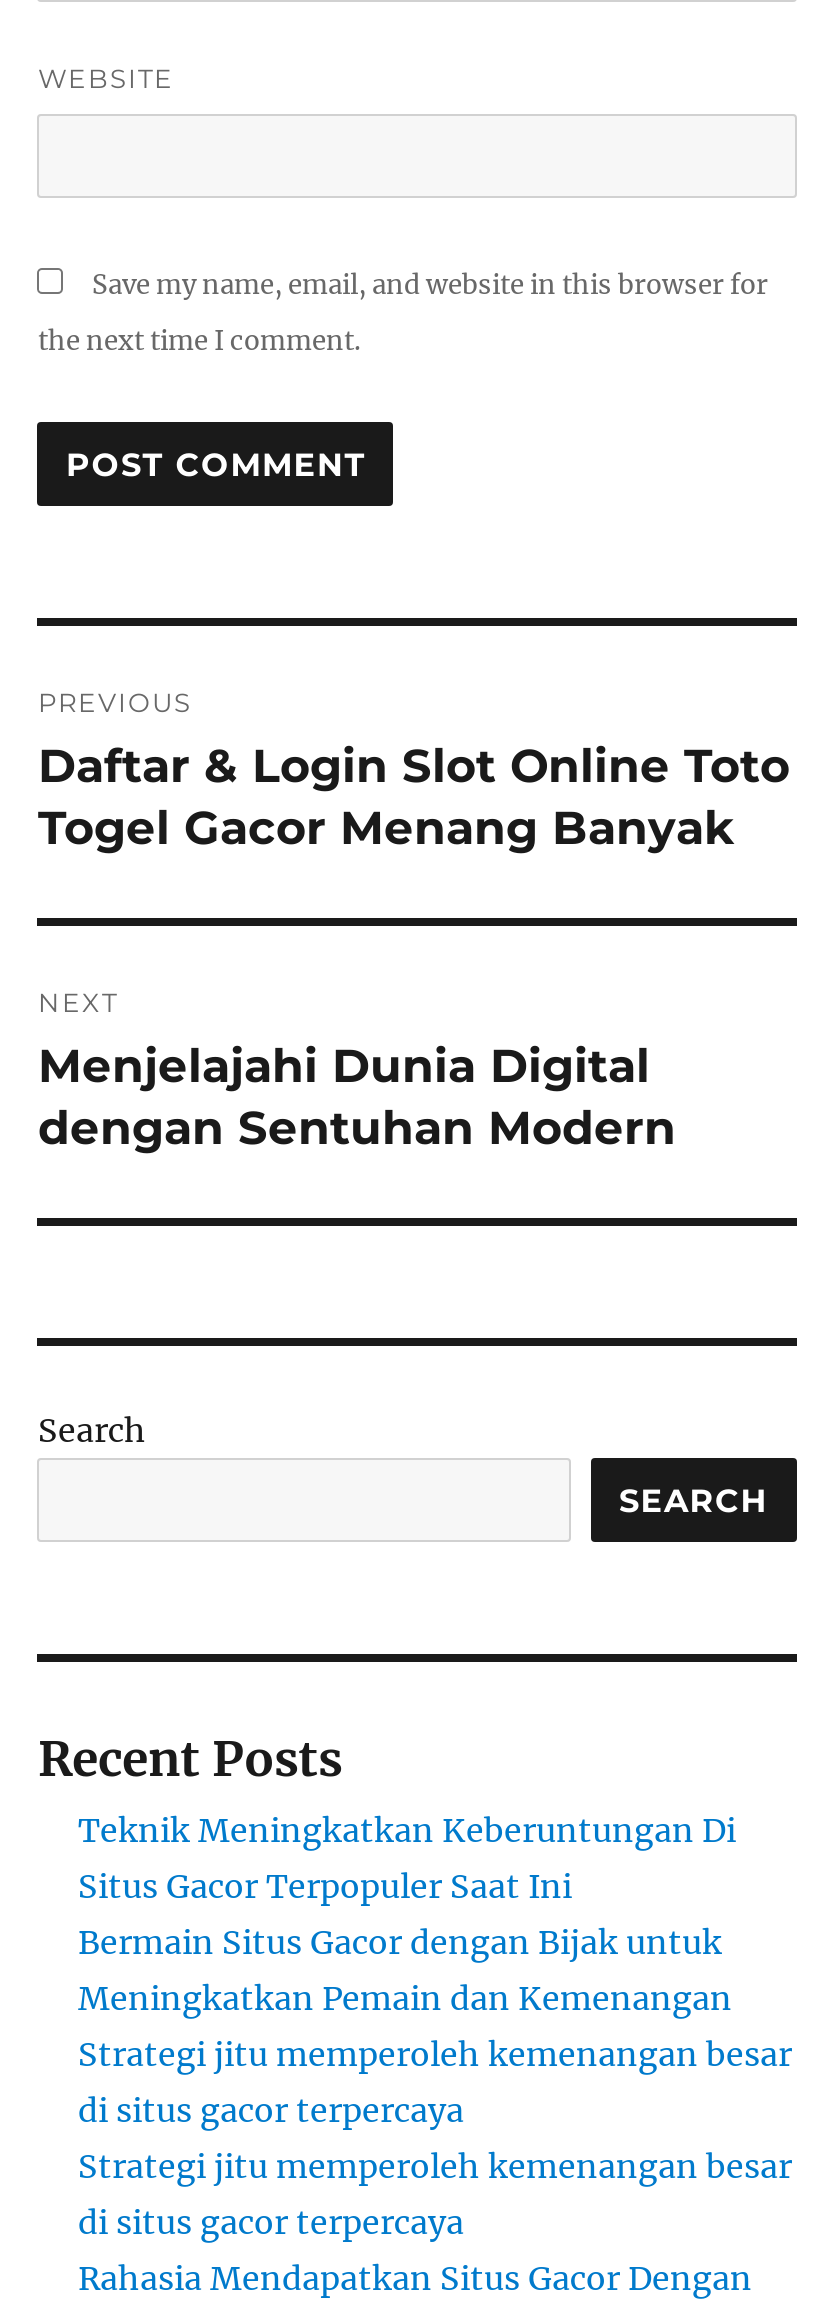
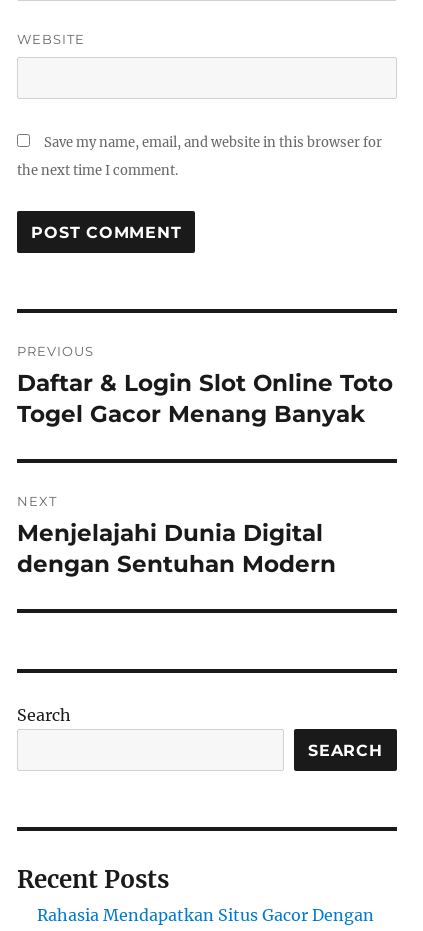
- Teknik Meningkatkan Keberuntungan Di
- Situs Gacor Terpopuler Saat Ini
- Bermain Situs Gacor dengan Bijak untuk
- Meningkatkan Pemain dan Kemenangan
- Strategi jitu memperoleh kemenangan besar
- di situs gacor terpercaya
- Strategi jitu memperoleh kemenangan besar
- di situs gacor terpercaya
